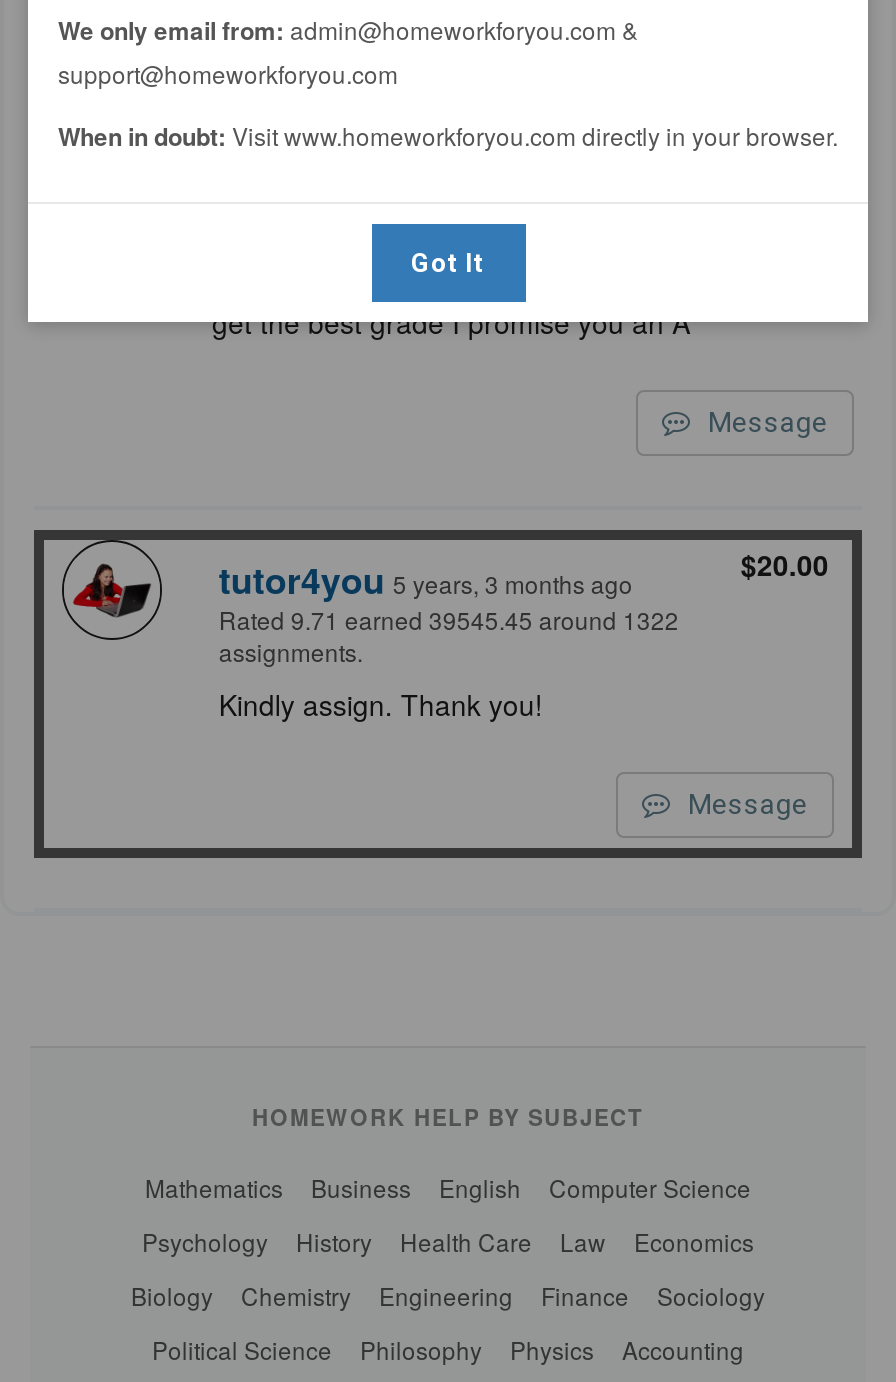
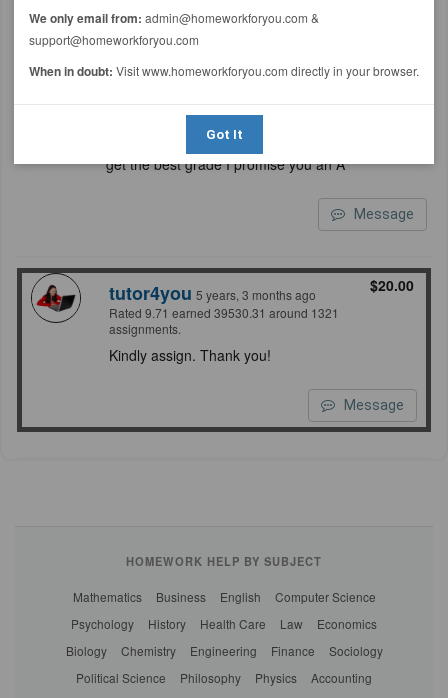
- Rated 9.71 earned 39545.45 around 1322
+ Rated 9.71 earned 39530.31 around 1321
